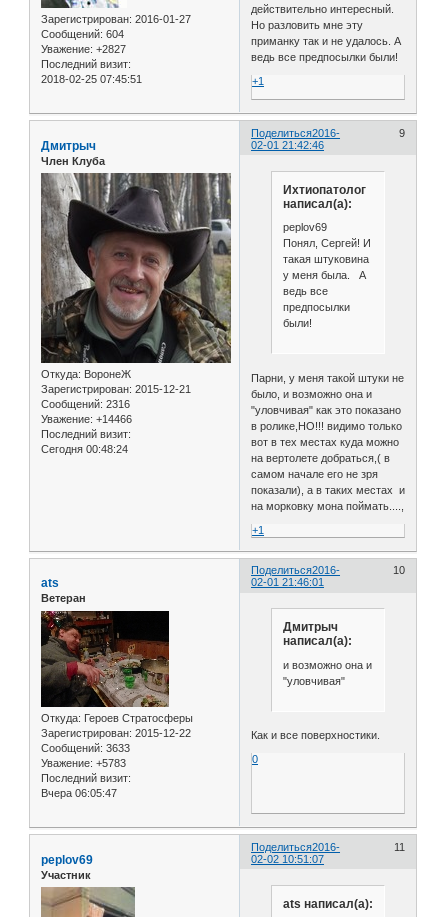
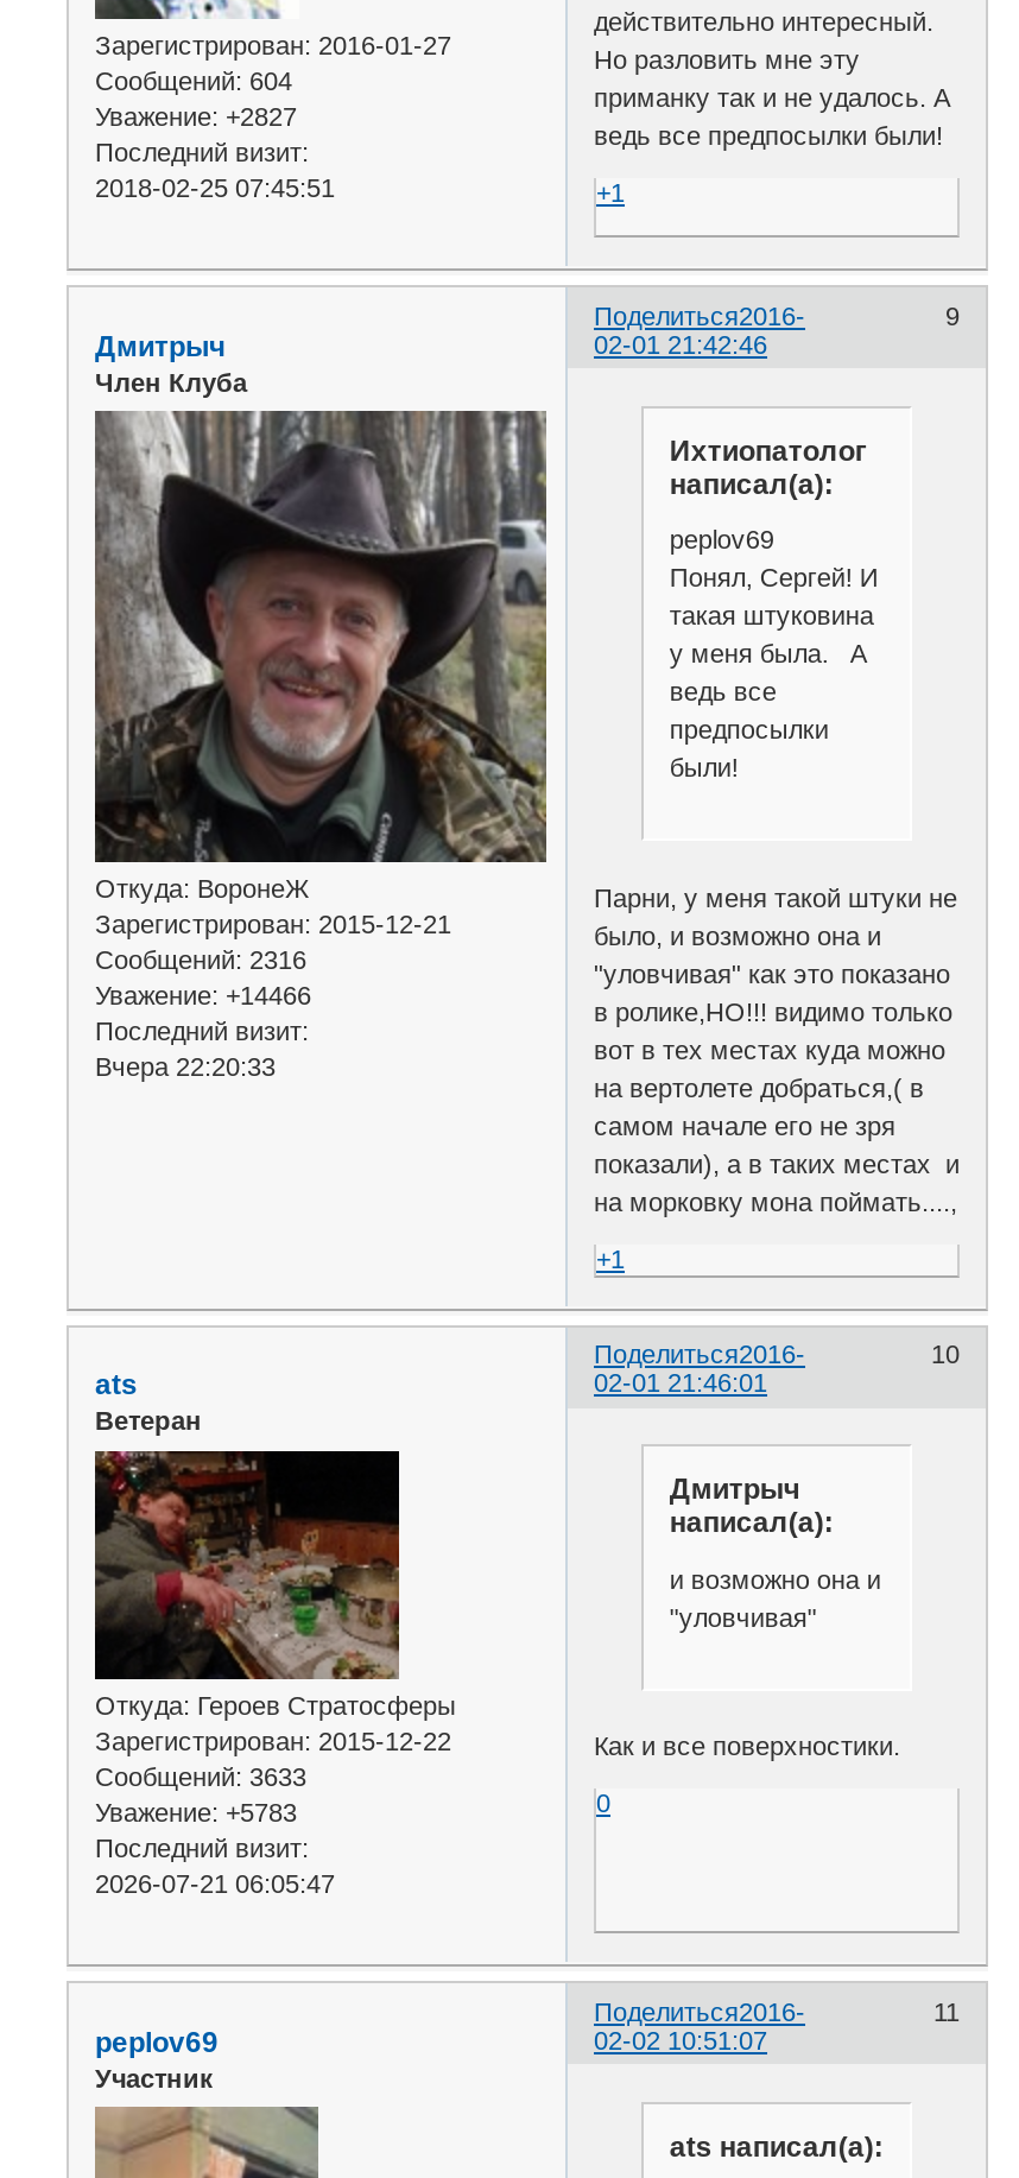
- Сегодня 00:48:24
+ Вчера 22:20:33

- Вчера 06:05:47
+ 2026-07-21 06:05:47
